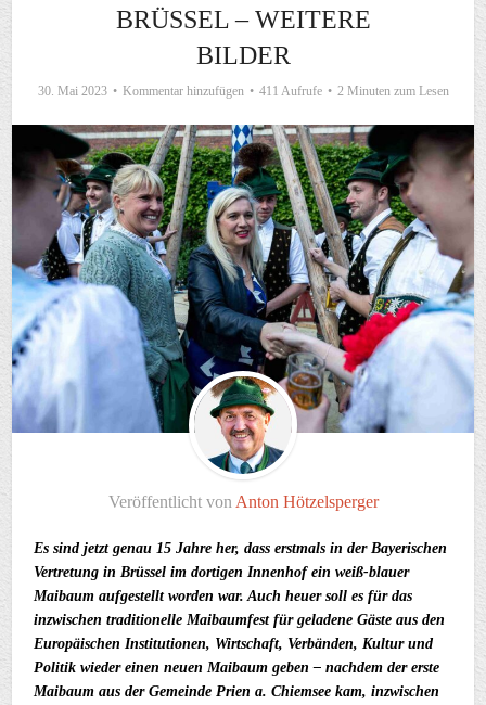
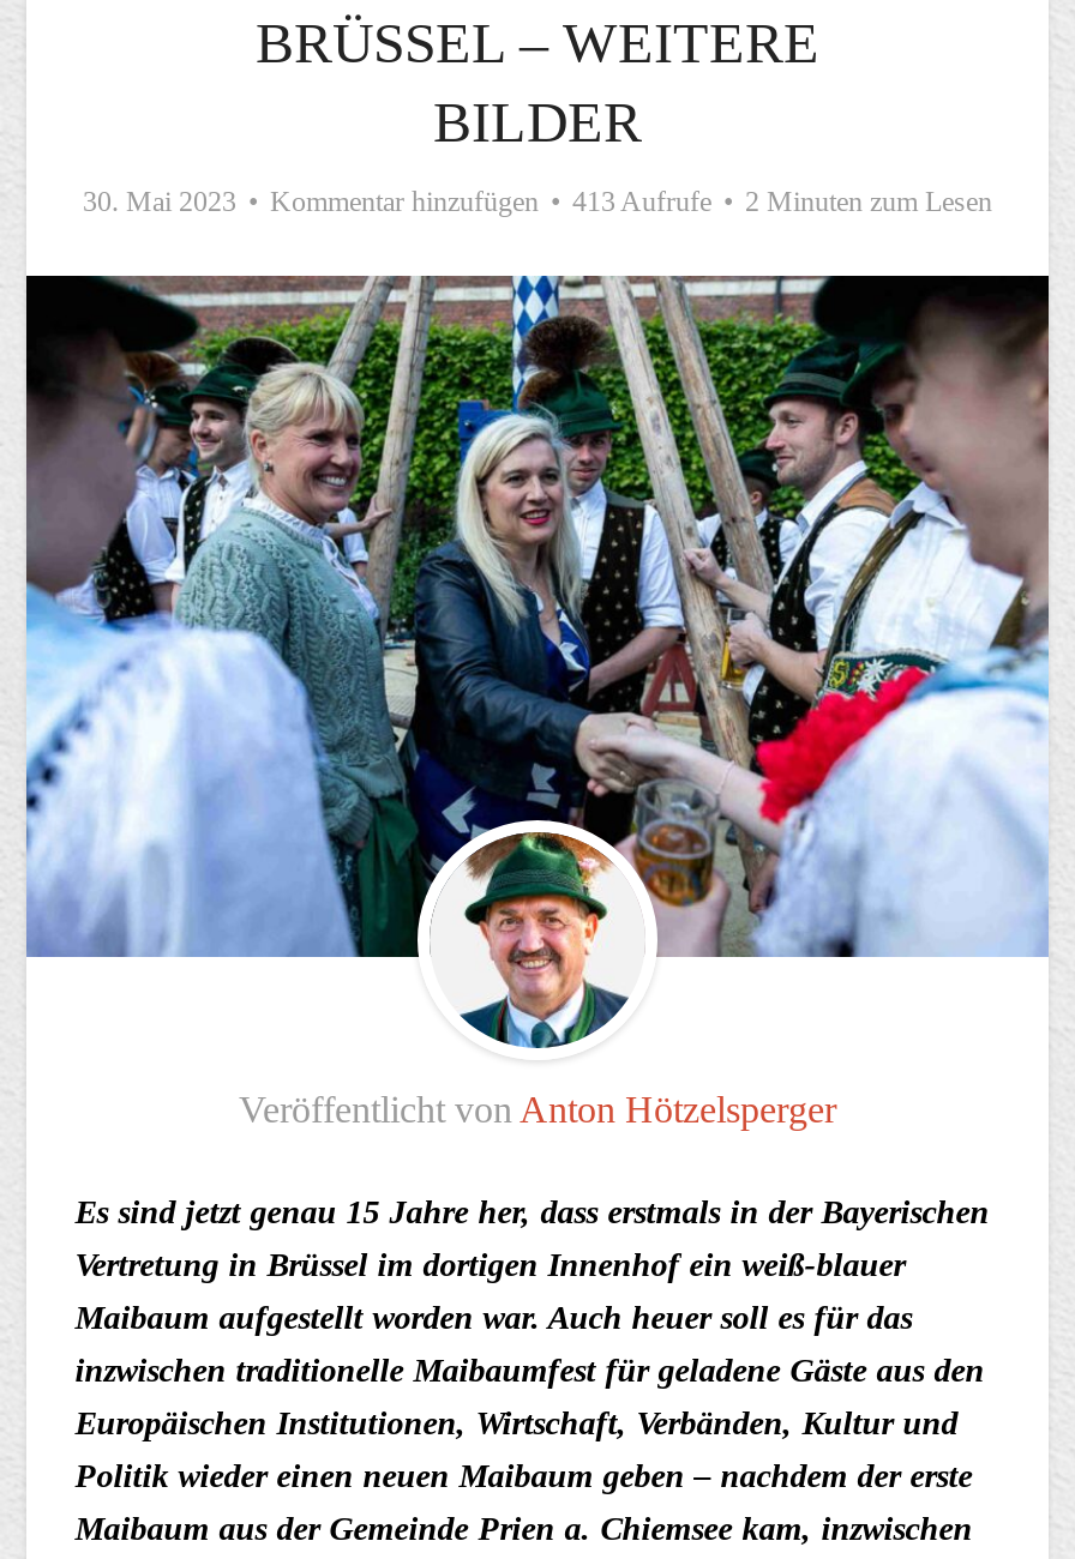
- 30. Mai 2023 Kommentar hinzufügen 411 Aufrufe 2 Minuten zum Lesen
+ 30. Mai 2023 Kommentar hinzufügen 413 Aufrufe 2 Minuten zum Lesen
